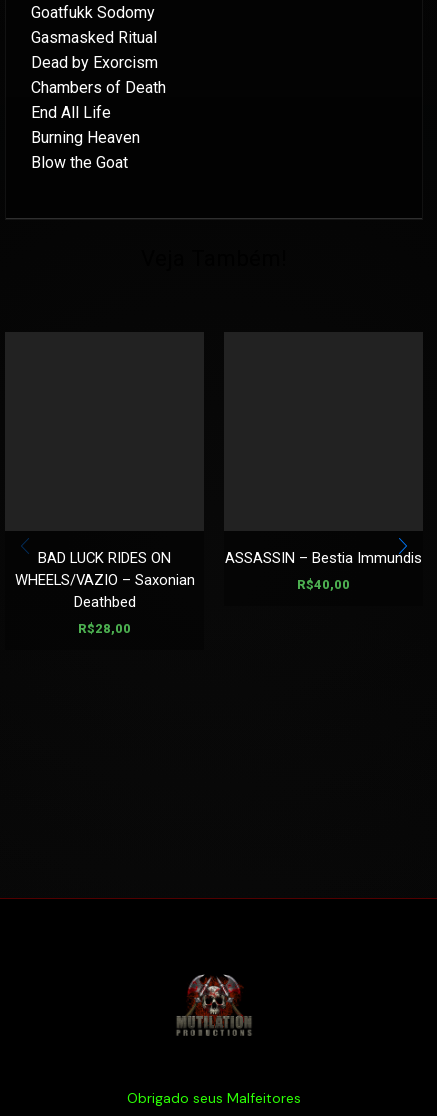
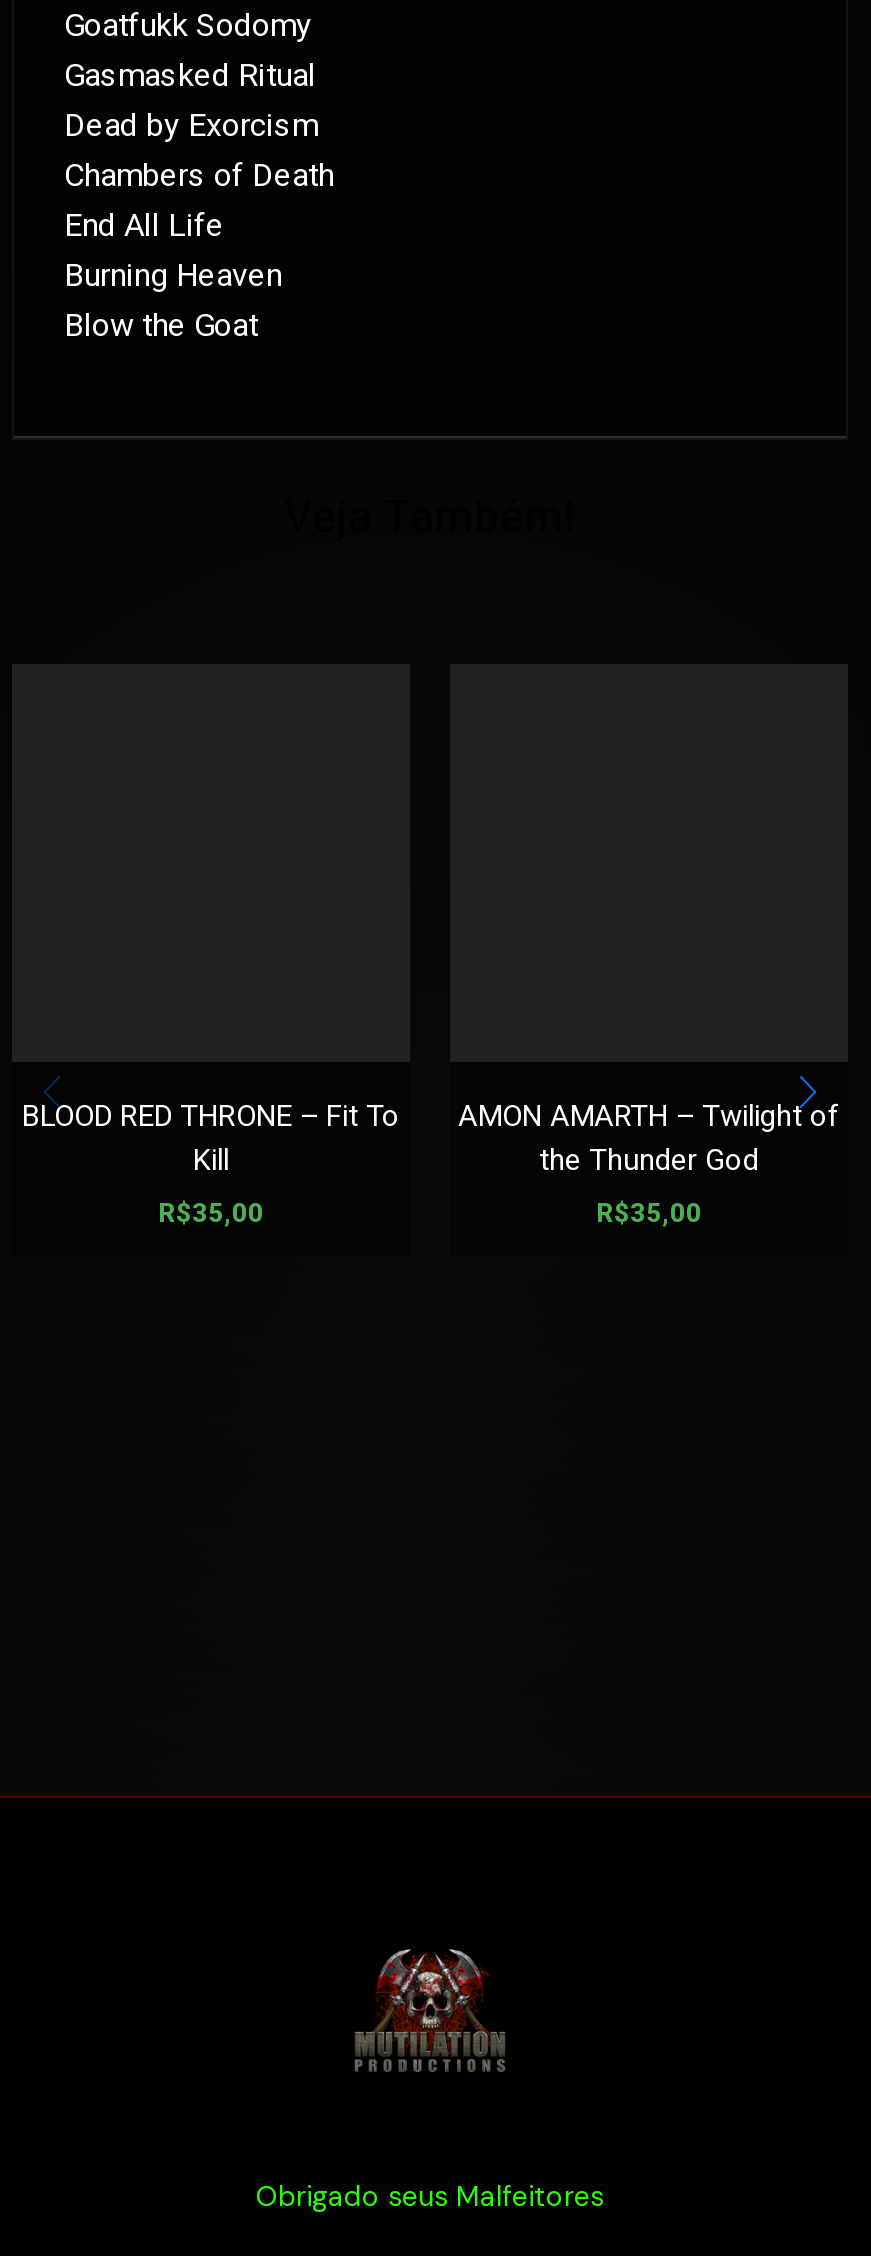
- BAD LUCK RIDES ON
- WHEELS/VAZIO – Saxonian
- Deathbed
+ BLOOD RED THRONE – Fit To
+ Kill

- ASSASSIN – Bestia Immundis
+ AMON AMARTH – Twilight of
+ the Thunder God

- R$40,00
+ R$35,00

- R$28,00
+ R$35,00
